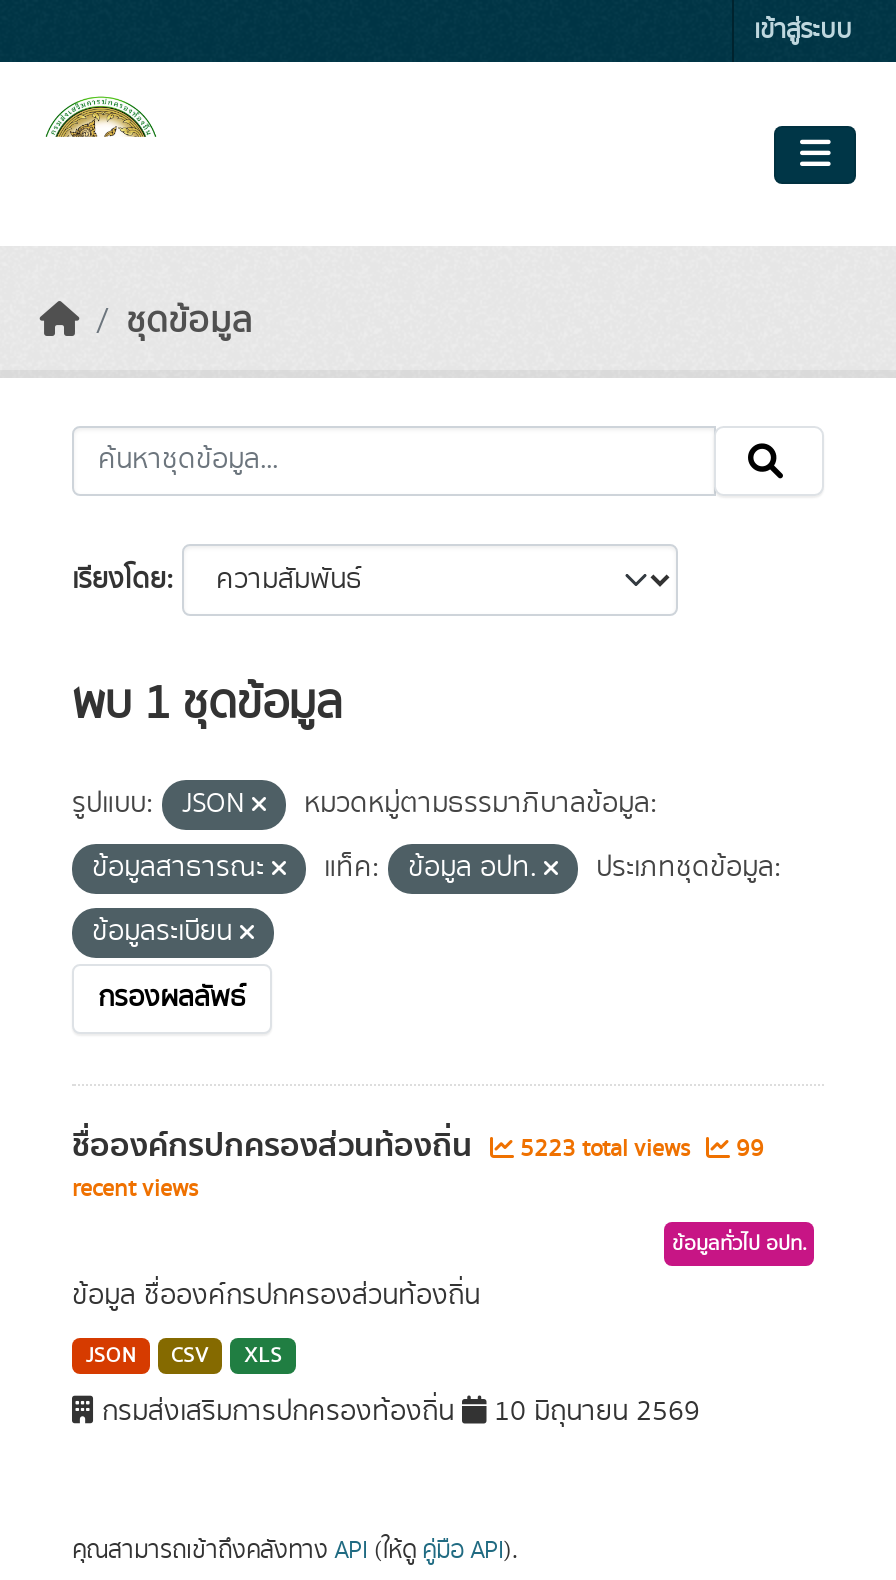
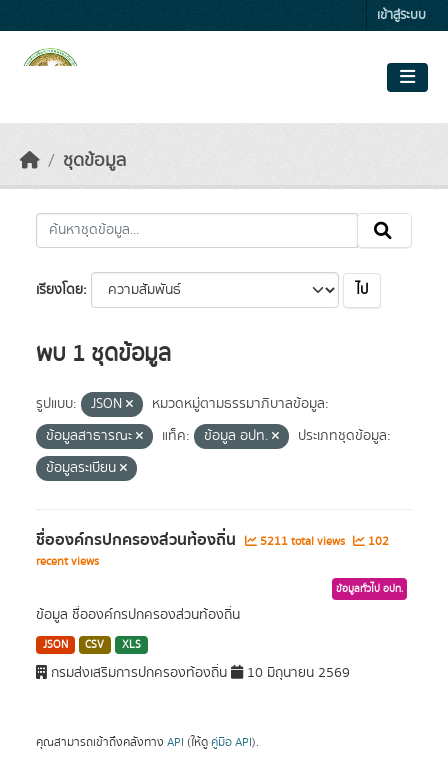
+ ไป

- กรองผลลัพธ์

- 5223 total views
+ 5211 total views

- 99
+ 102
